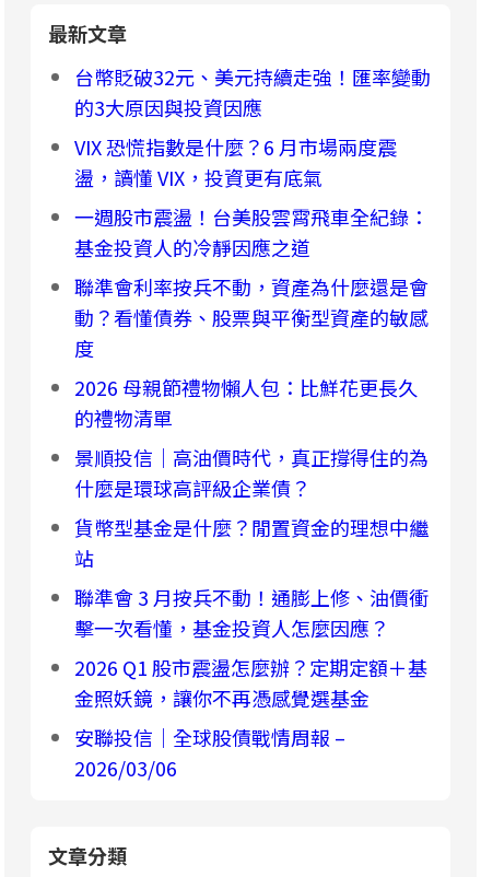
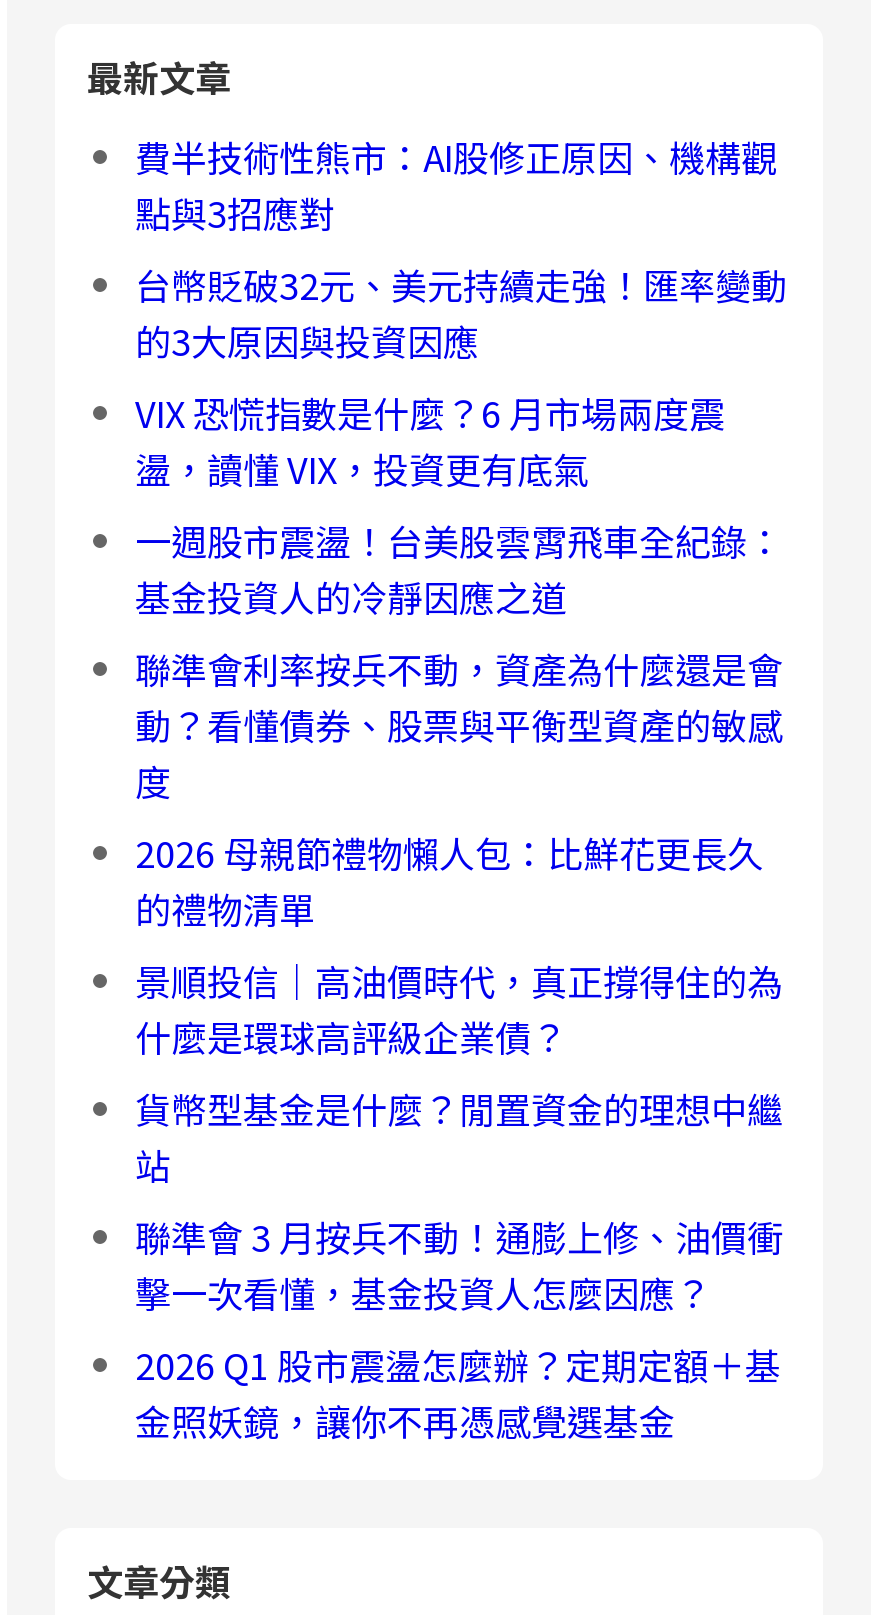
+ 費半技術性熊市：AI股修正原因、機構觀
+ 點與3招應對

moved down: 台幣貶破32元、美元持續走強！匯率變動 | 的3大原因與投資因應 | VIX 恐慌指數是什麼？6 月市場兩度震 | ... | 2026 Q1 股市震盪怎麼辦？定期定額＋基 | 金照妖鏡，讓你不再憑感覺選基金

- 安聯投信｜全球股債戰情周報 –
- 2026/03/06
